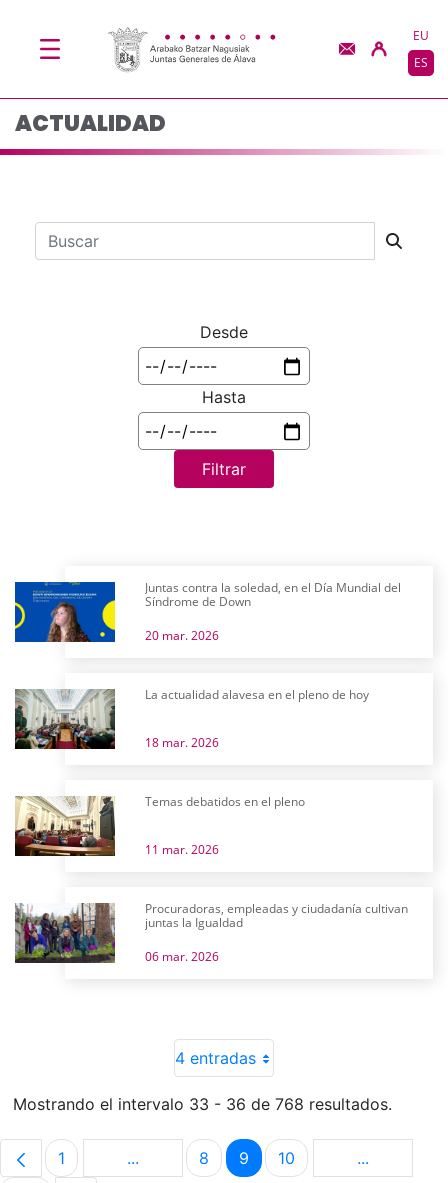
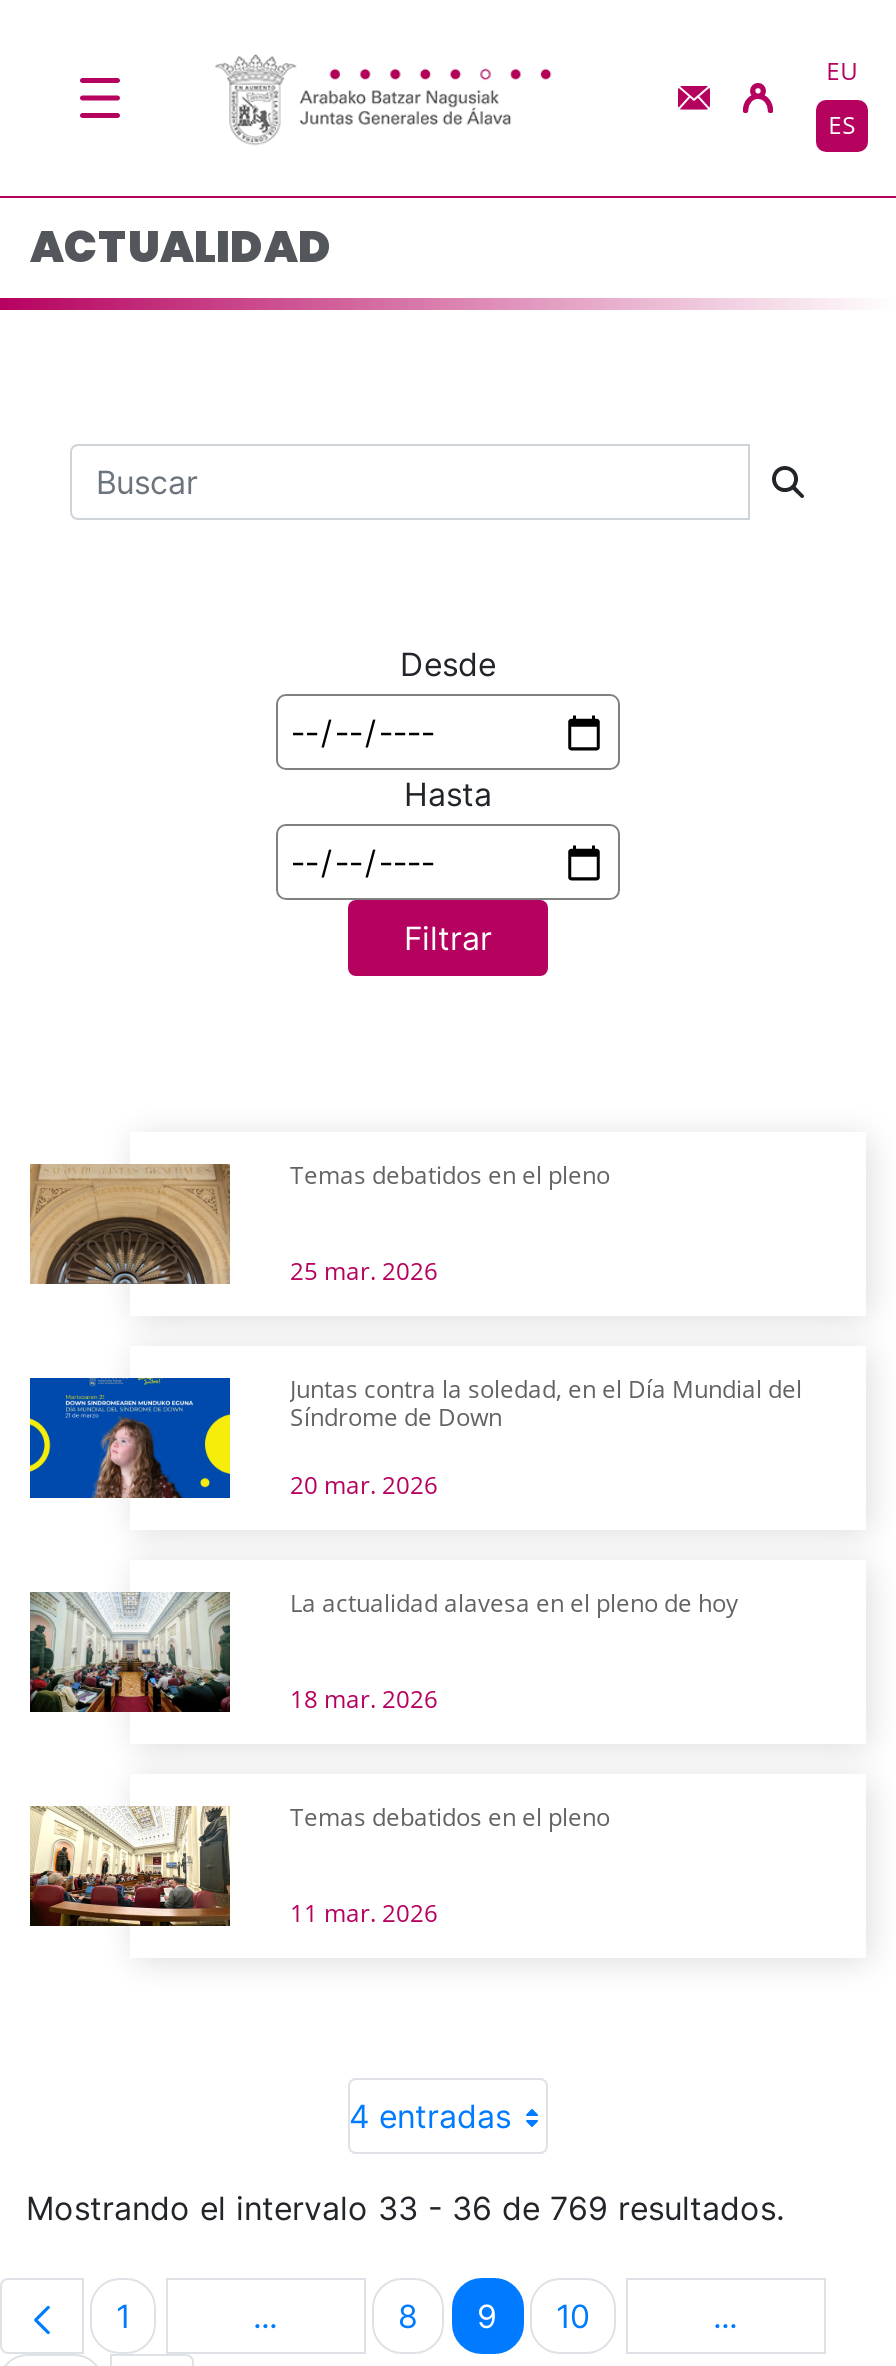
+ [image]
+ Temas debatidos en el pleno
+ 25 mar. 2026

moved down: [image] | Juntas contra la soledad, en el Día Mundial del | Síndrome de Down | 20 mar. 2026 | La actualidad alavesa en el pleno de hoy | 18 mar. 2026 | Temas debatidos en el pleno | 11 mar. 2026

- [image]
- Procuradoras, empleadas y ciudadanía cultivan
- juntas la Igualdad
- 06 mar. 2026

- Mostrando el intervalo 33 - 36 de 768 resultados.
+ Mostrando el intervalo 33 - 36 de 769 resultados.
